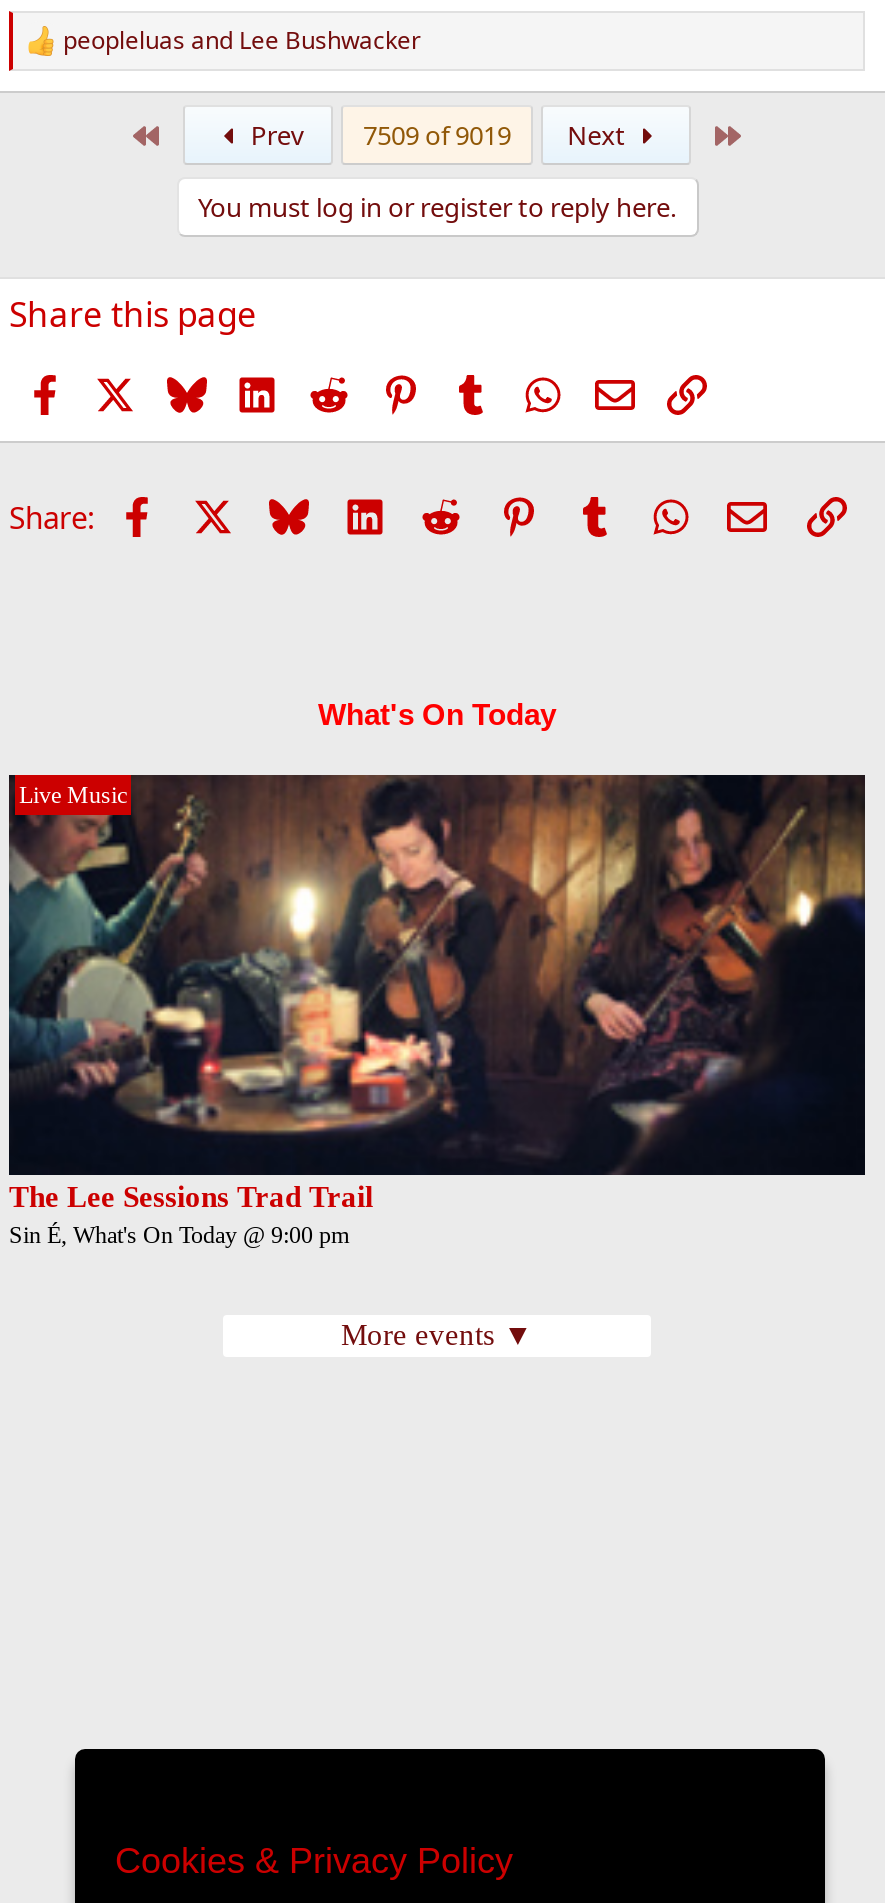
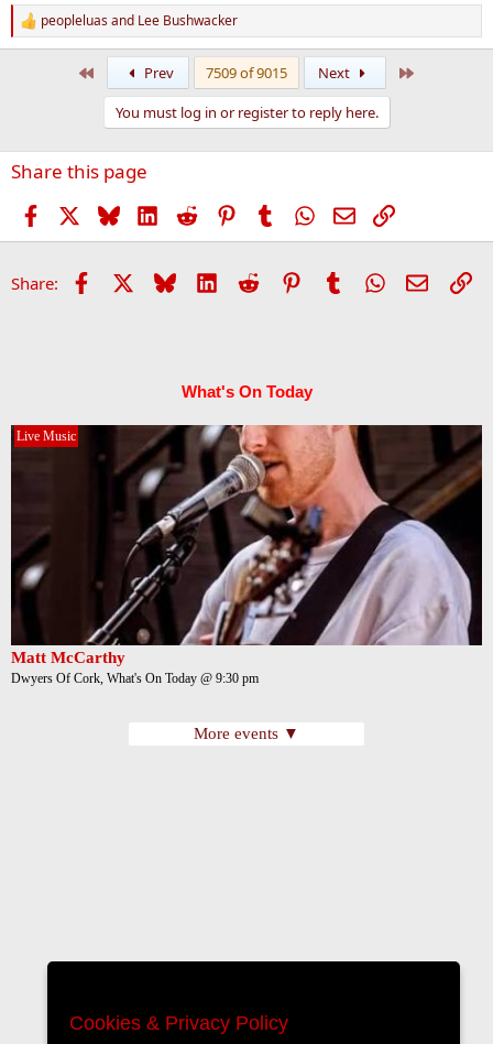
- 7509 of 9019
+ 7509 of 9015

- [image]
- The Lee Sessions Trad Trail
- Sin É, What's On Today @ 9:00 pm
+ [image]
+ Matt McCarthy
+ Dwyers Of Cork, What's On Today @ 9:30 pm
